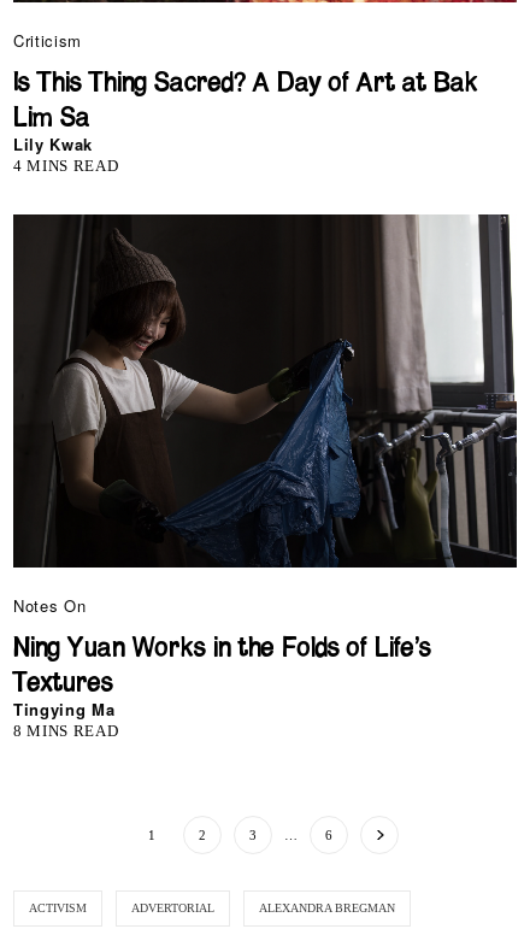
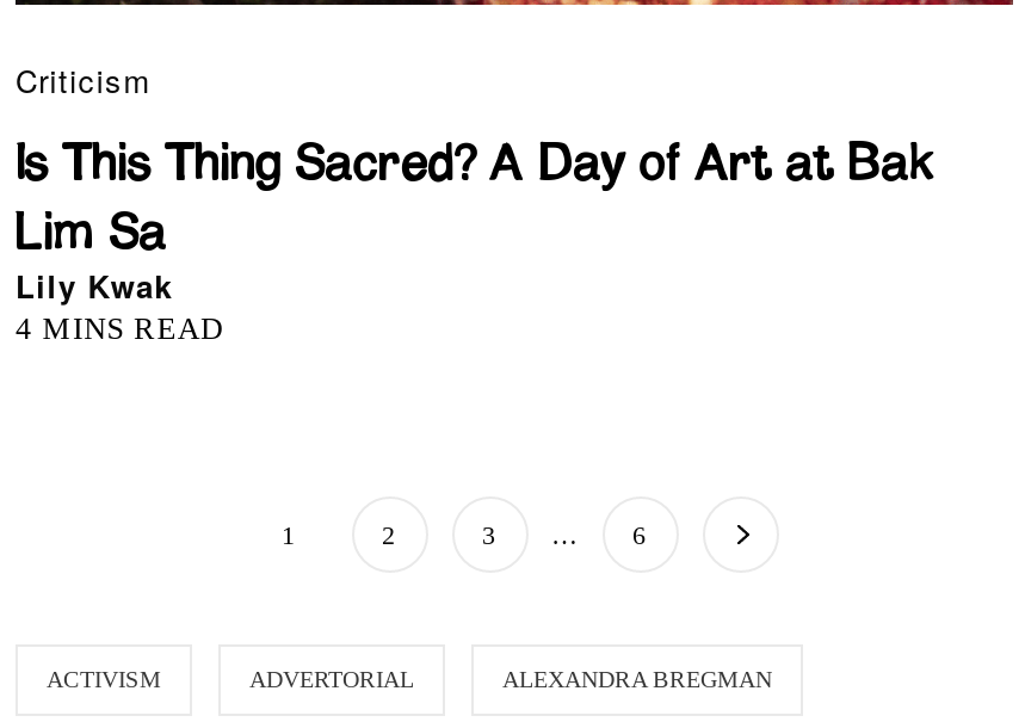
- [image]
- Notes On
- Ning Yuan Works in the Folds of Life’s
- Textures
- Tingying Ma
- 8 MINS READ
